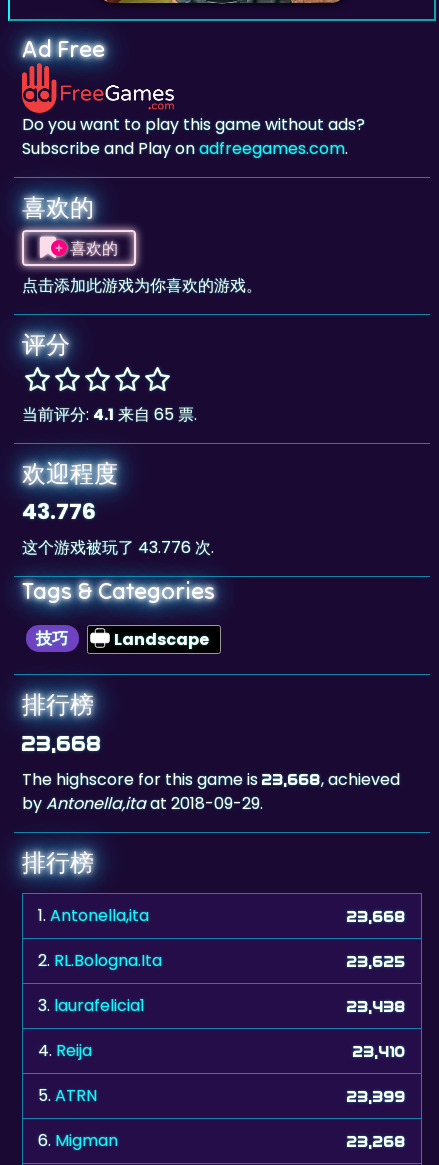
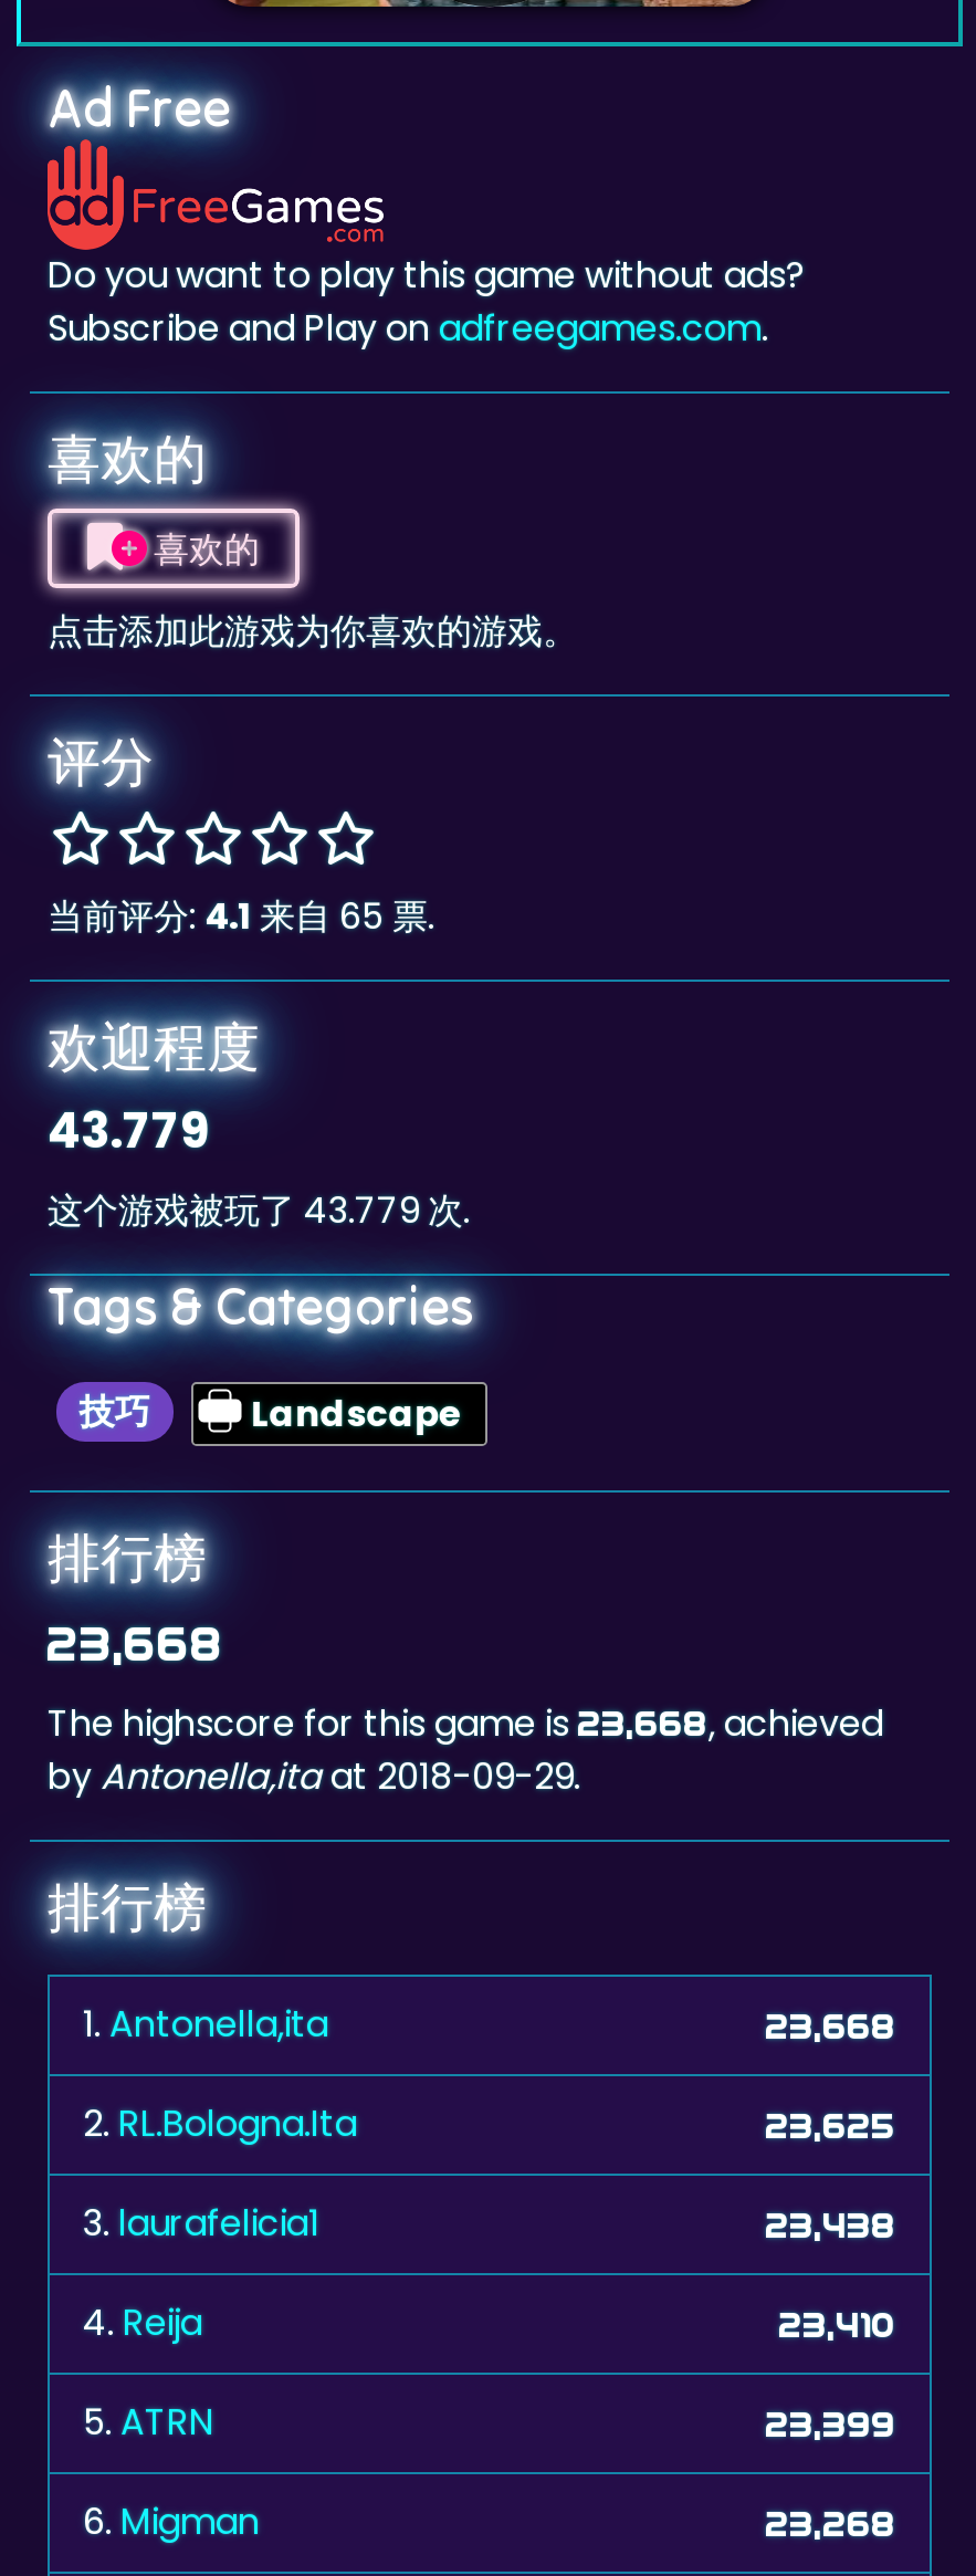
- 43.776
+ 43.779

- 这个游戏被玩了 43.776 次.
+ 这个游戏被玩了 43.779 次.
